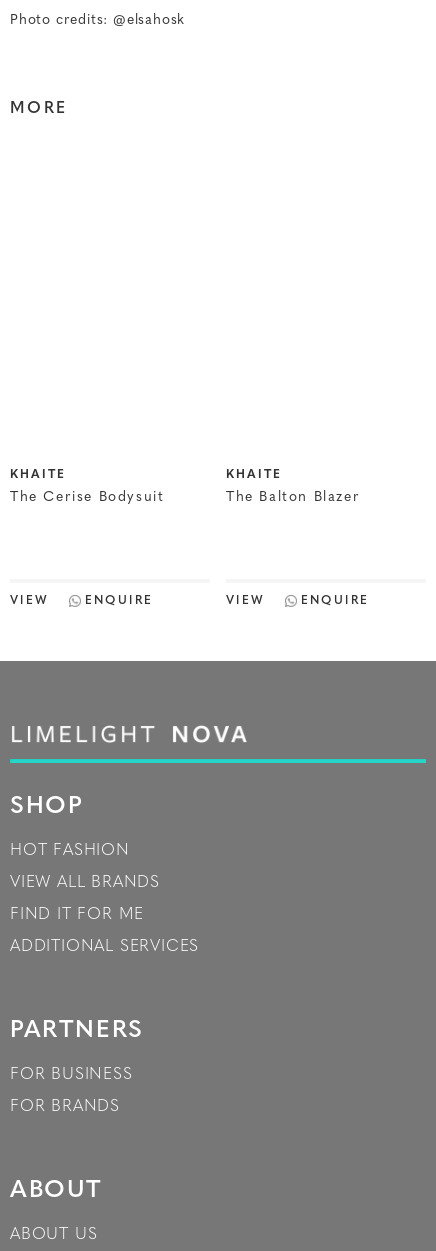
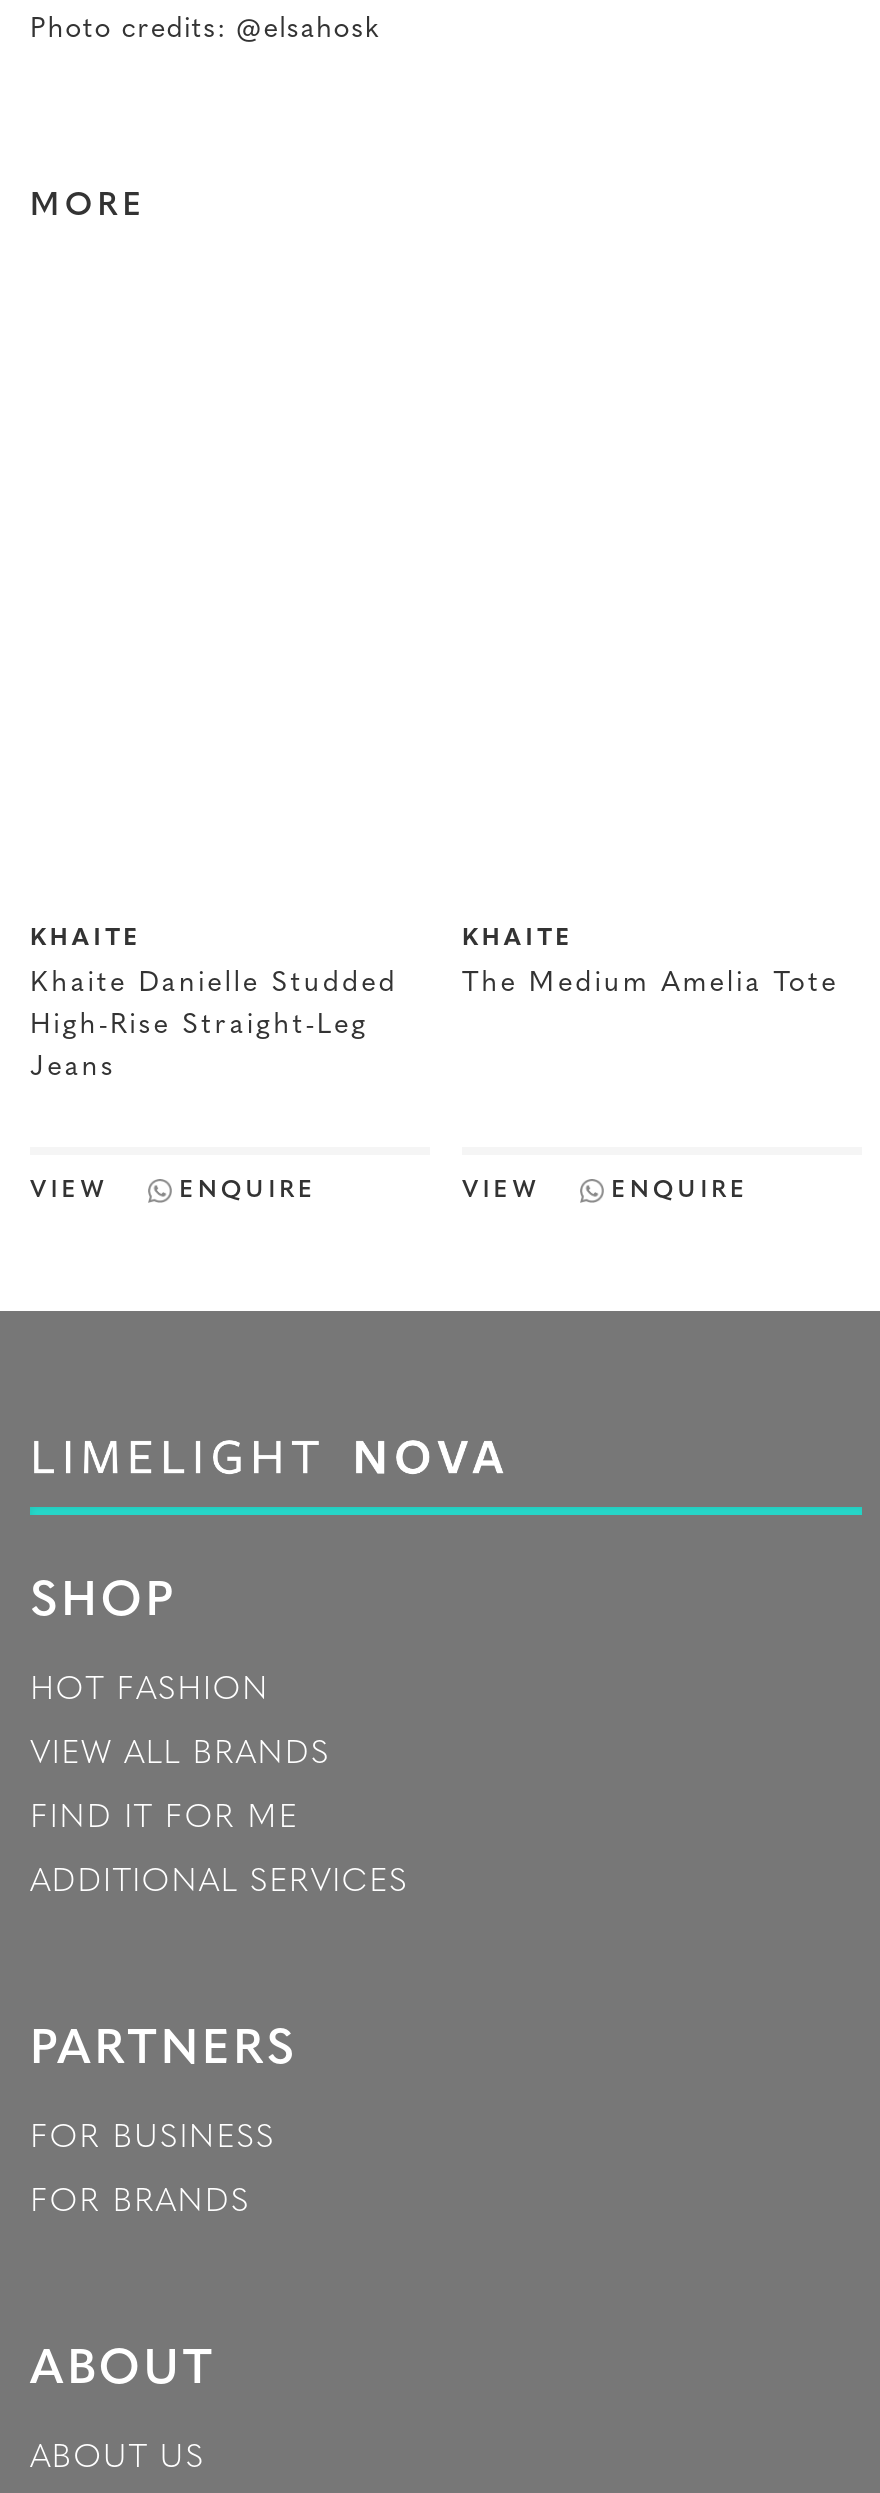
- The Cerise Bodysuit
+ Khaite Danielle Studded
+ High-Rise Straight-Leg
+ Jeans

- The Balton Blazer
+ The Medium Amelia Tote
